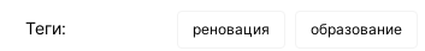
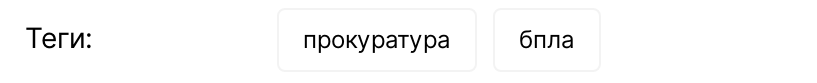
- реновация
- образование
+ прокуратура
+ бпла
